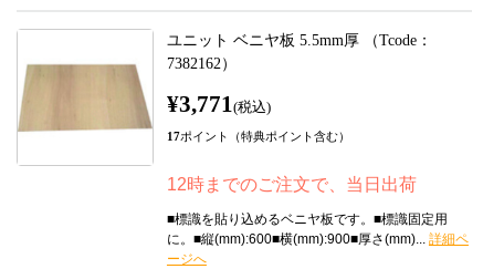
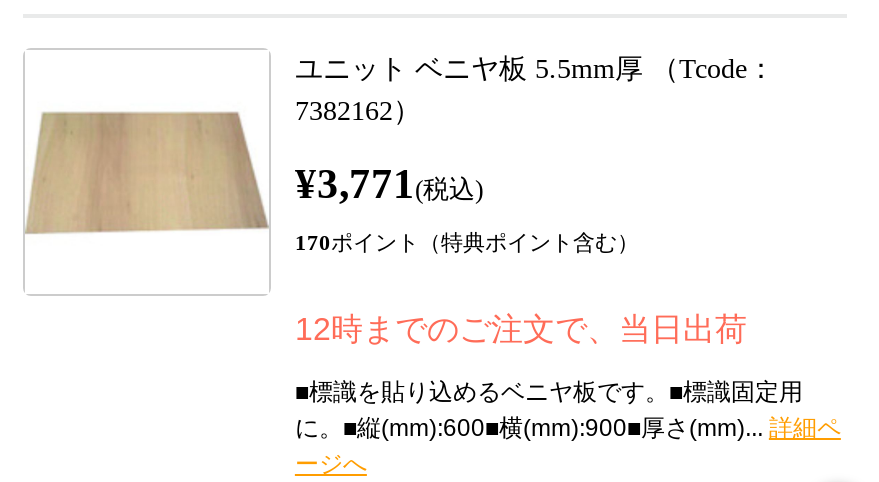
- 17ポイント（特典ポイント含む）
+ 170ポイント（特典ポイント含む）
